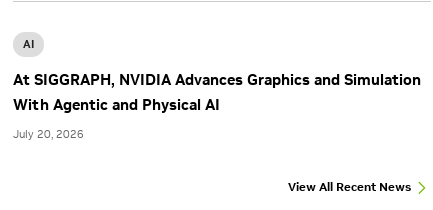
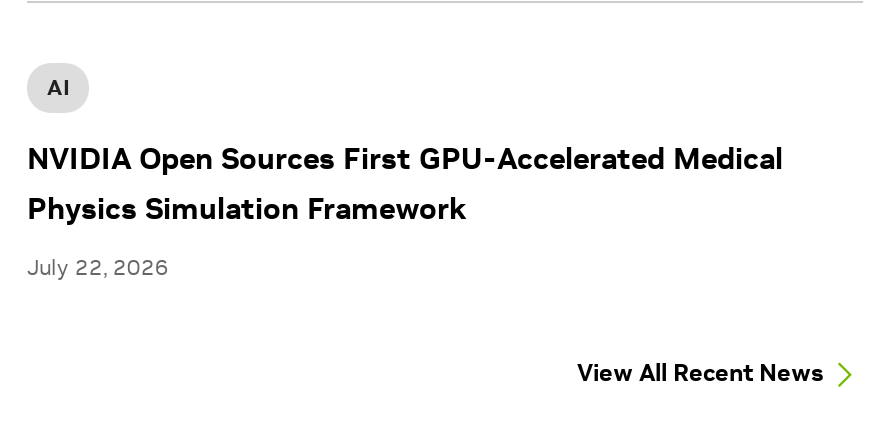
- At SIGGRAPH, NVIDIA Advances Graphics and Simulation
- With Agentic and Physical AI
+ NVIDIA Open Sources First GPU-Accelerated Medical
+ Physics Simulation Framework

- July 20, 2026
+ July 22, 2026
